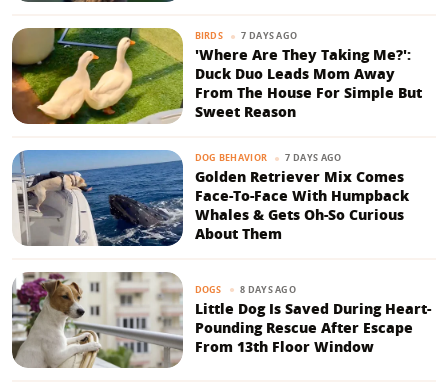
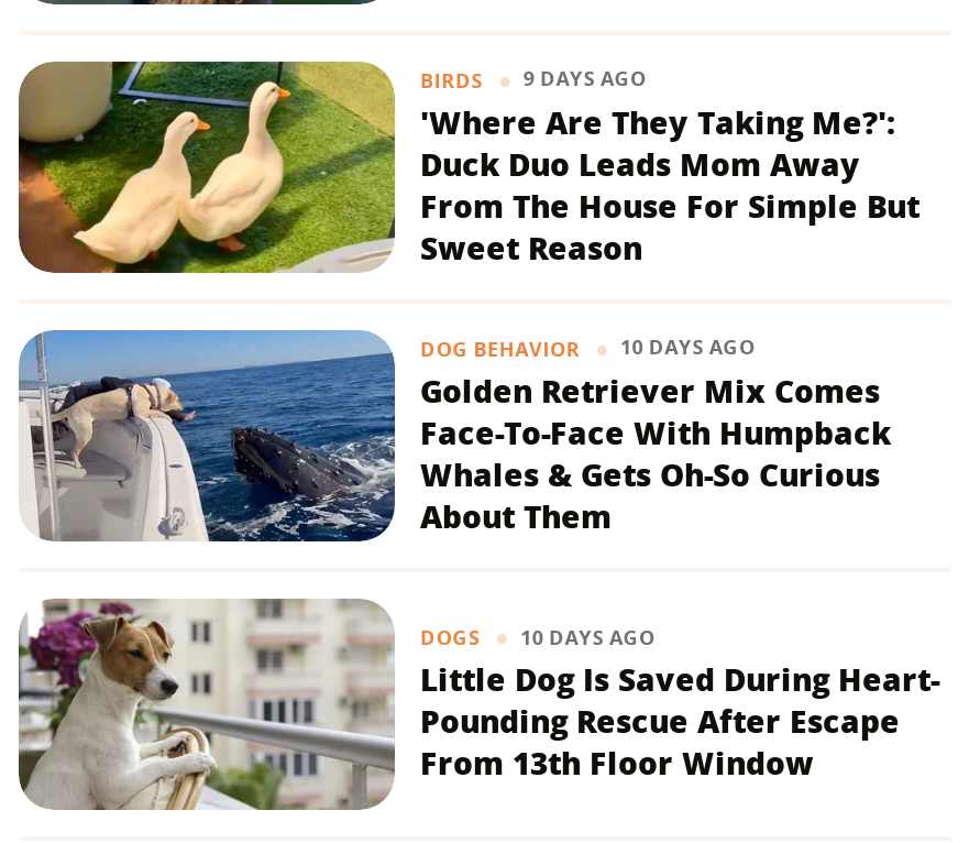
- BIRDS 7 DAYS AGO
+ BIRDS 9 DAYS AGO

- DOG BEHAVIOR 7 DAYS AGO
+ DOG BEHAVIOR 10 DAYS AGO

- DOGS 8 DAYS AGO
+ DOGS 10 DAYS AGO
